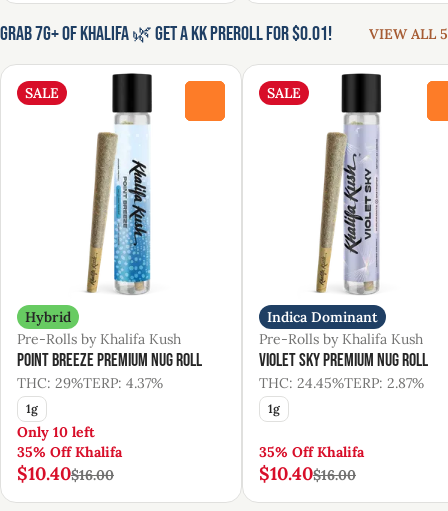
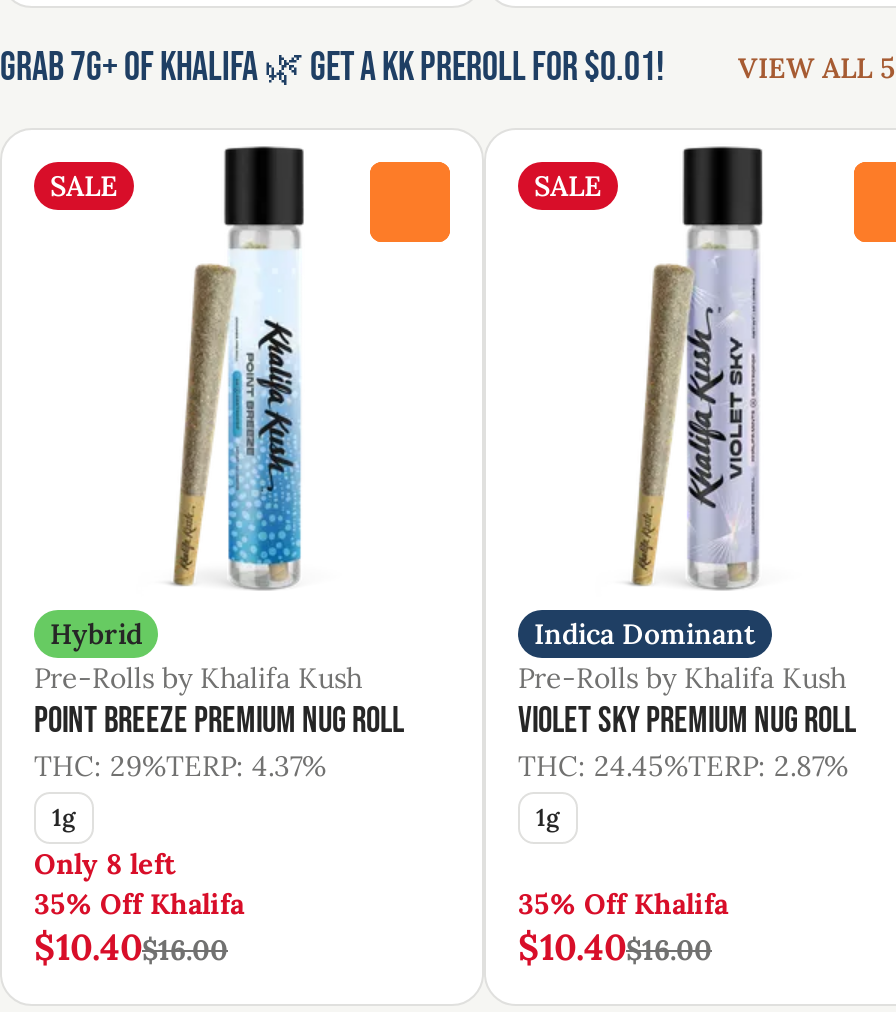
- Only 10 left
+ Only 8 left
